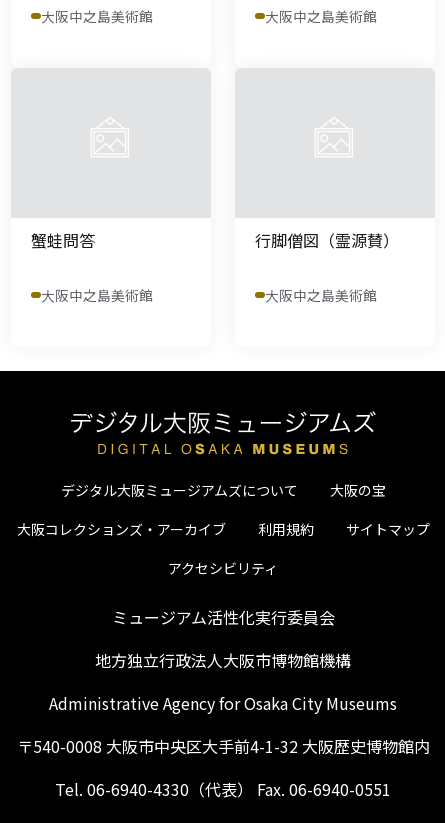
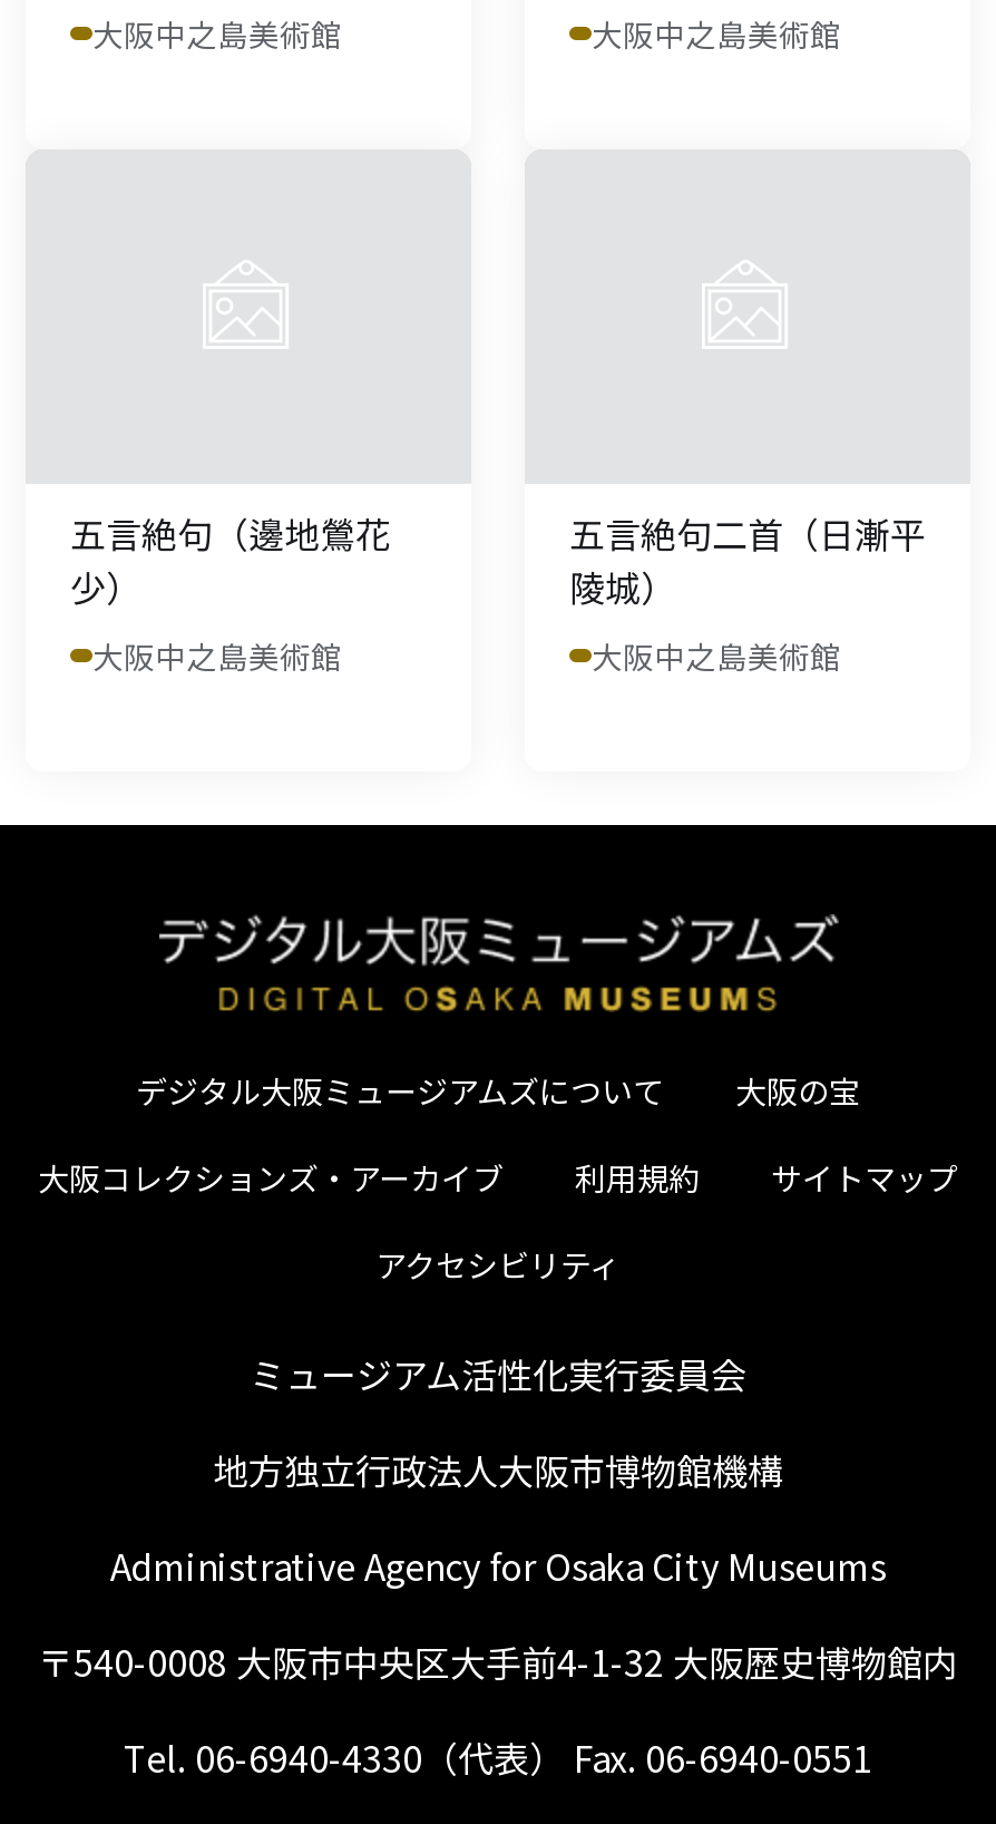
- 蟹蛙問答
+ 五言絶句（邊地鶯花
+ 少）

- 行脚僧図（霊源賛）
+ 五言絶句二首（日漸平
+ 陵城）
